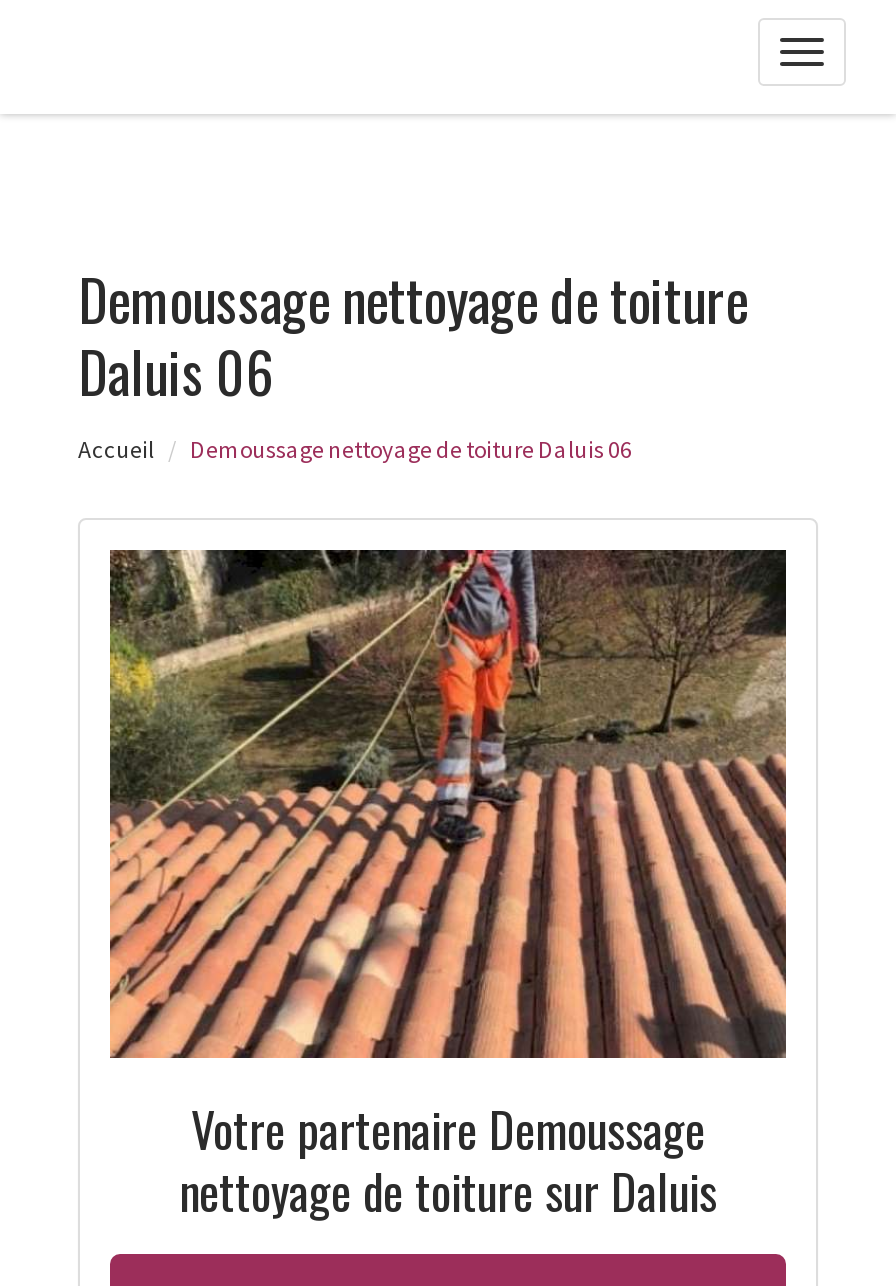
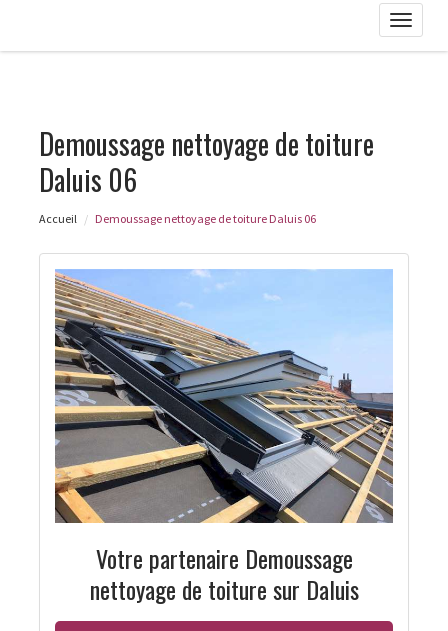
- [image]
+ [image]
